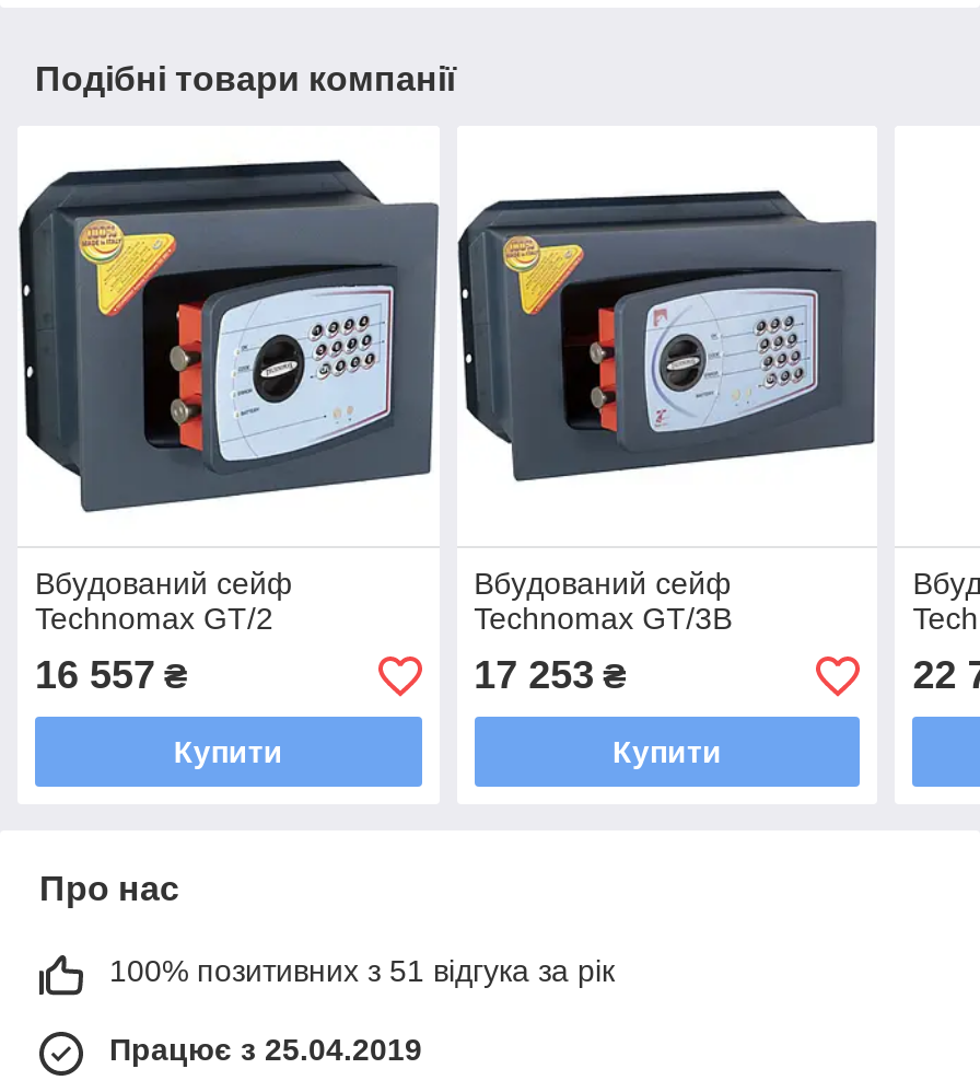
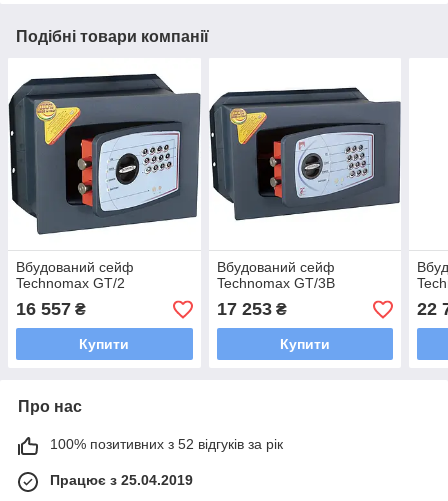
- 100% позитивних з 51 відгука за рік
+ 100% позитивних з 52 відгуків за рік
